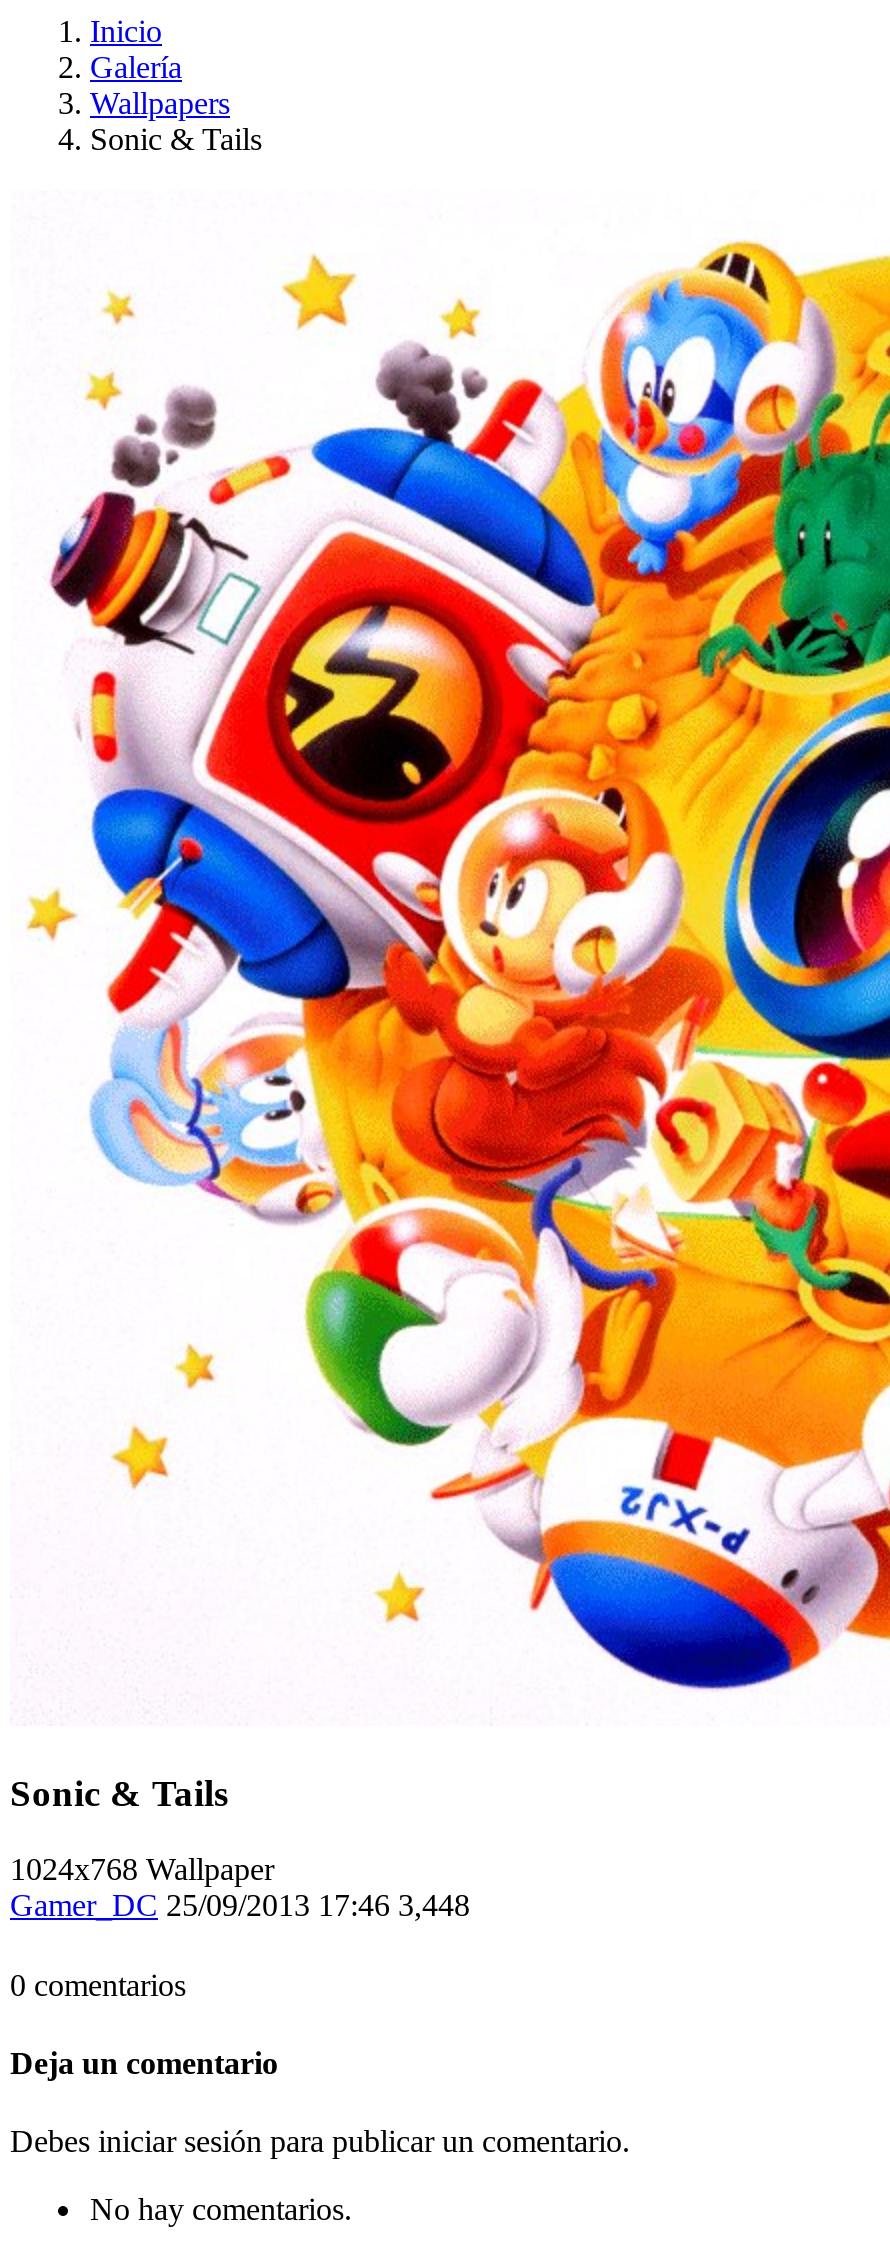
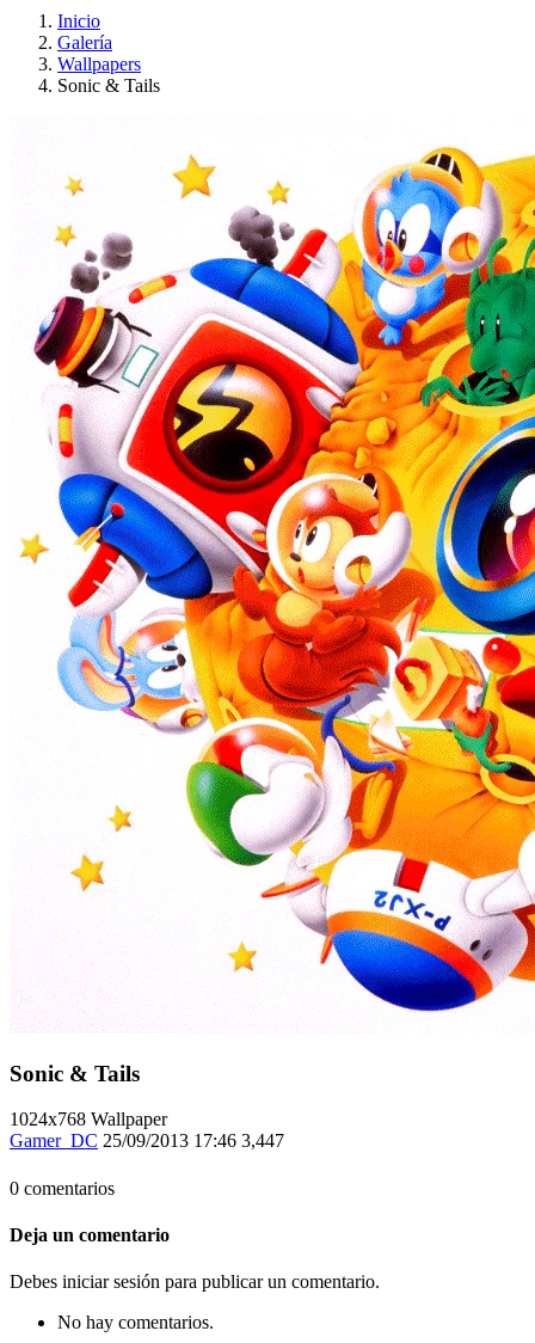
- Gamer_DC 25/09/2013 17:46 3,448
+ Gamer_DC 25/09/2013 17:46 3,447
